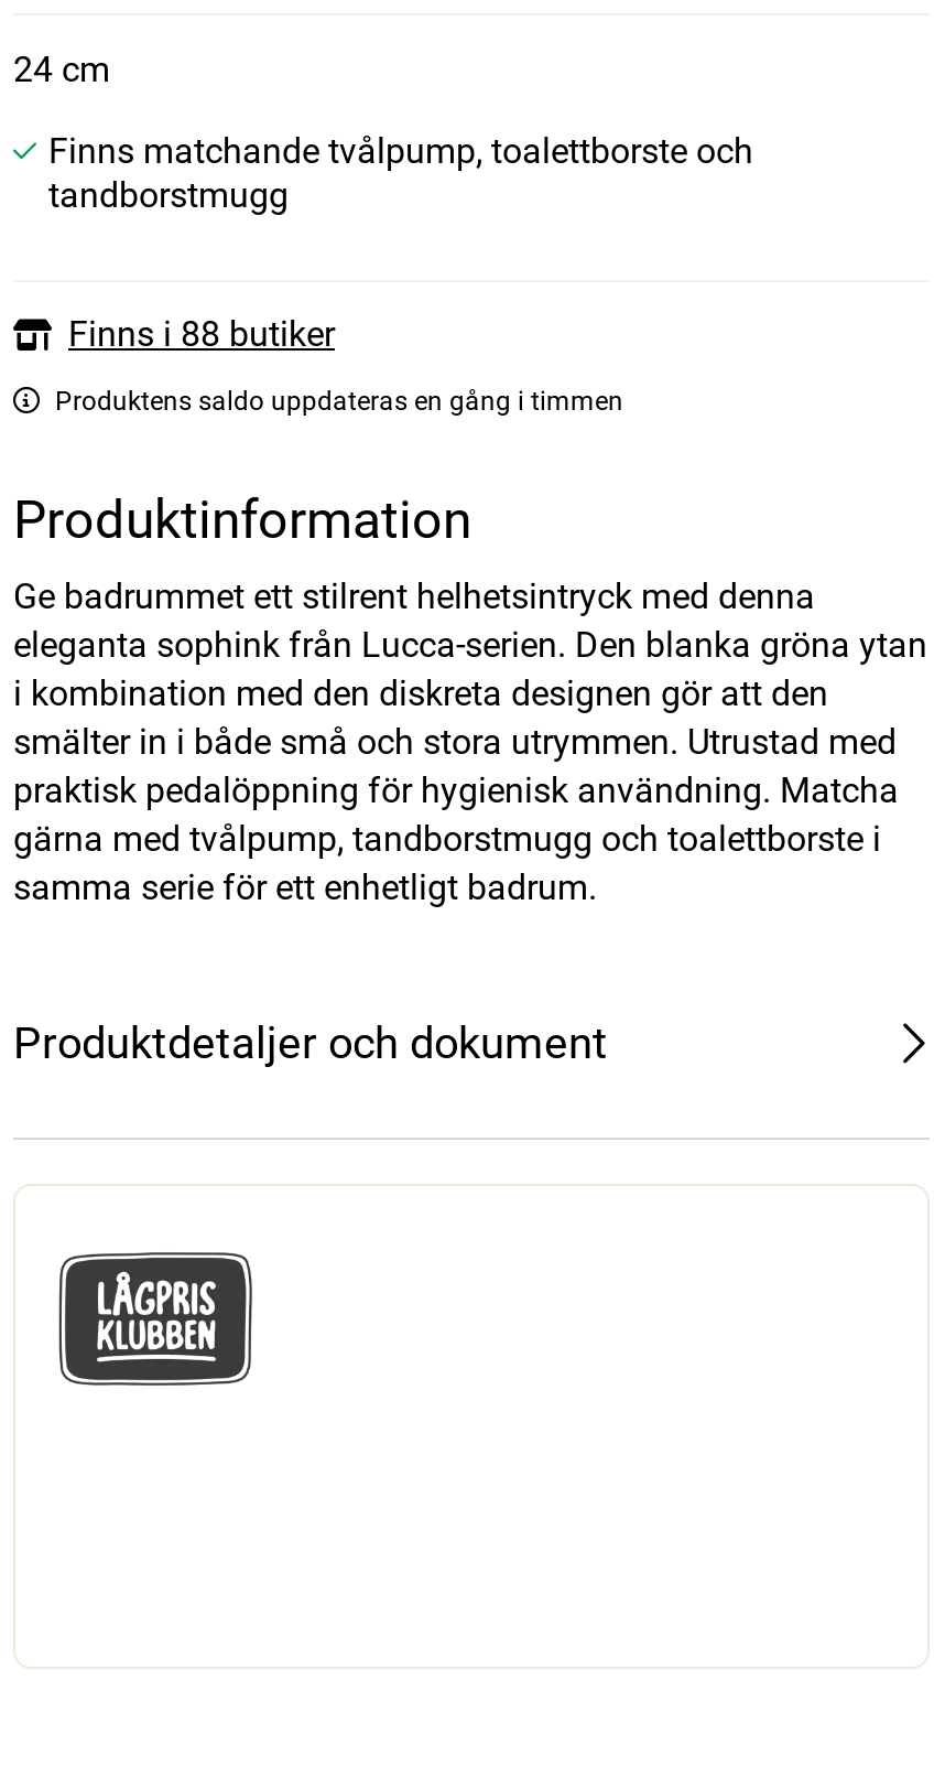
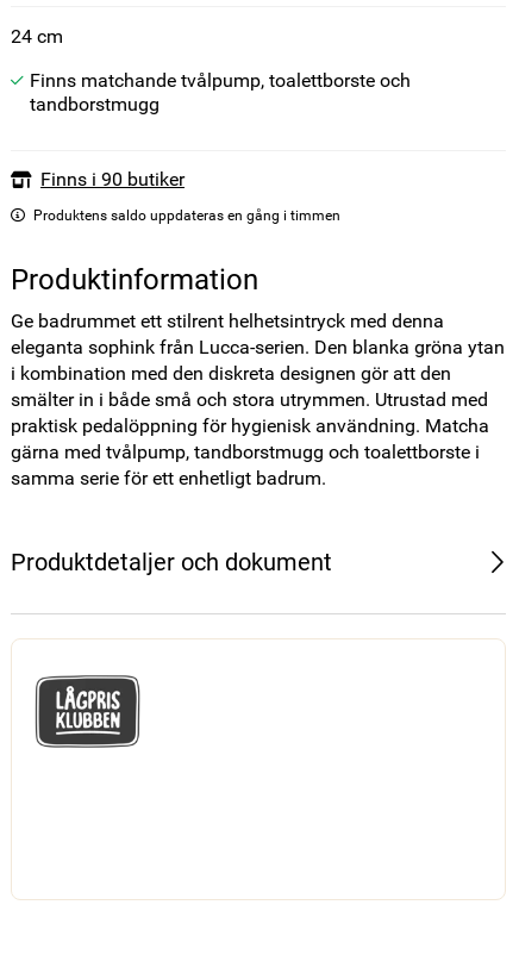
- Finns i 88 butiker
+ Finns i 90 butiker
